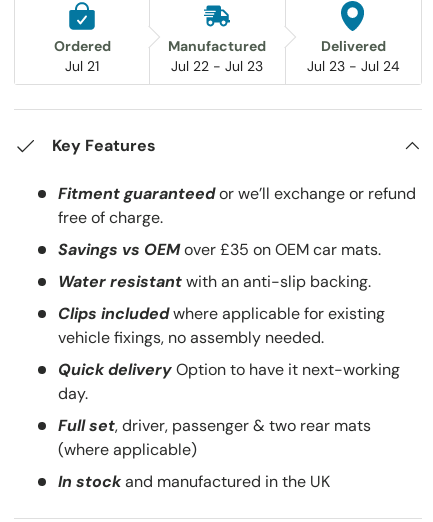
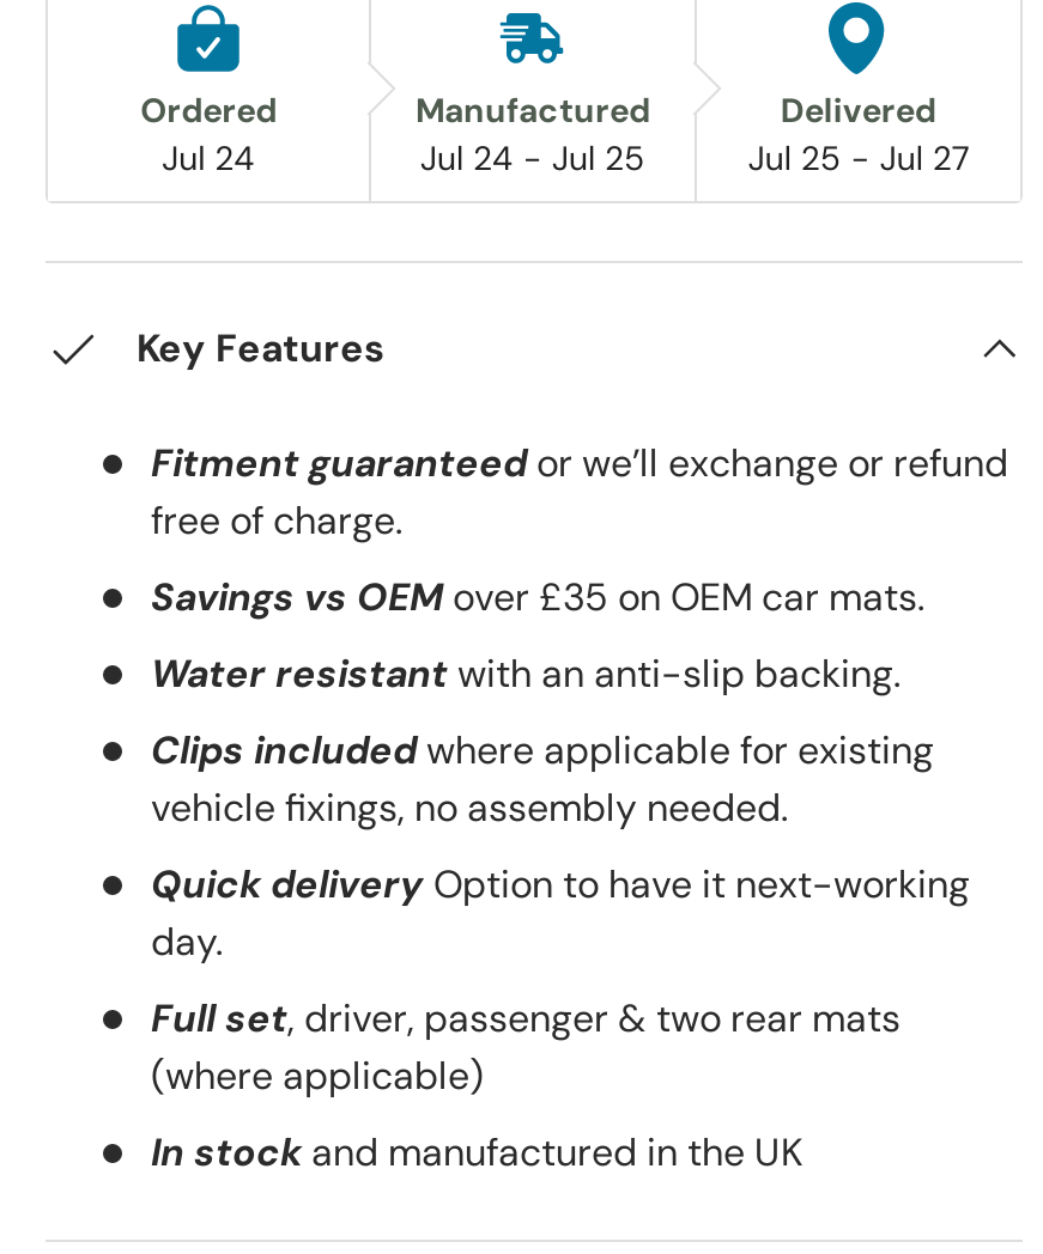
- Jul 21
+ Jul 24

- Jul 22 - Jul 23
+ Jul 24 - Jul 25

- Jul 23 - Jul 24
+ Jul 25 - Jul 27
